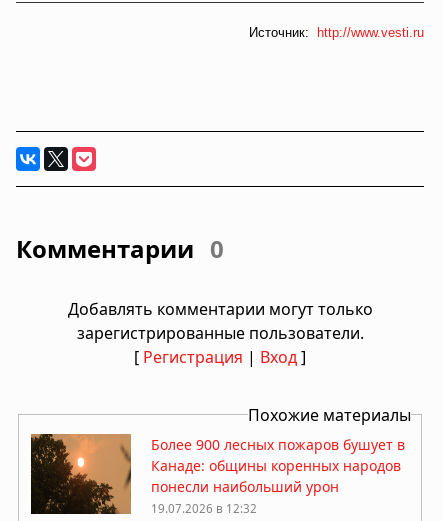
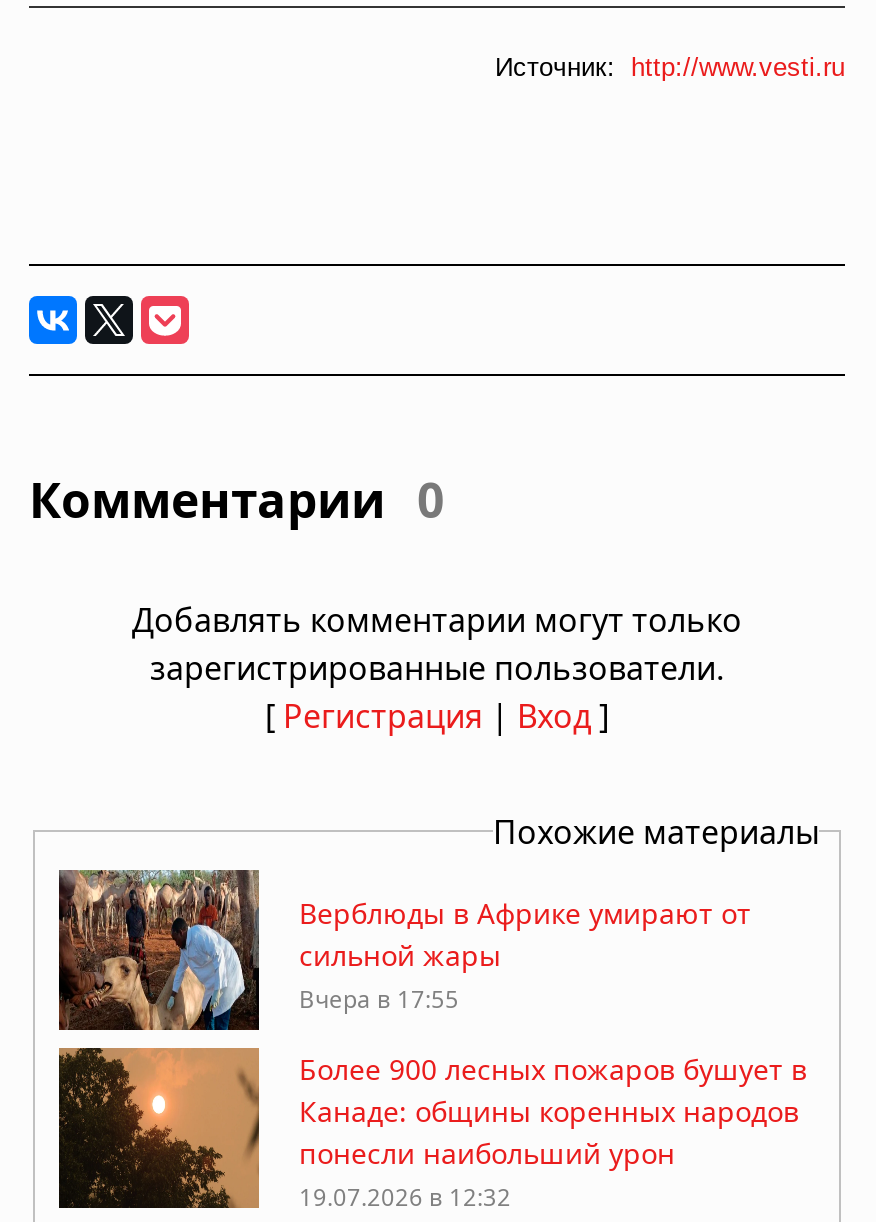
+ [image]
+ Верблюды в Африке умирают от
+ сильной жары
+ Вчера в 17:55
